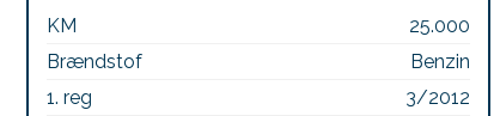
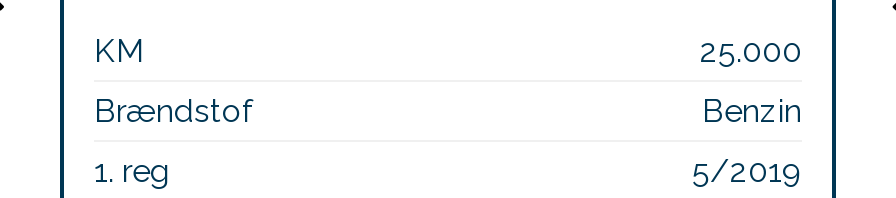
- 3/2012
+ 5/2019
